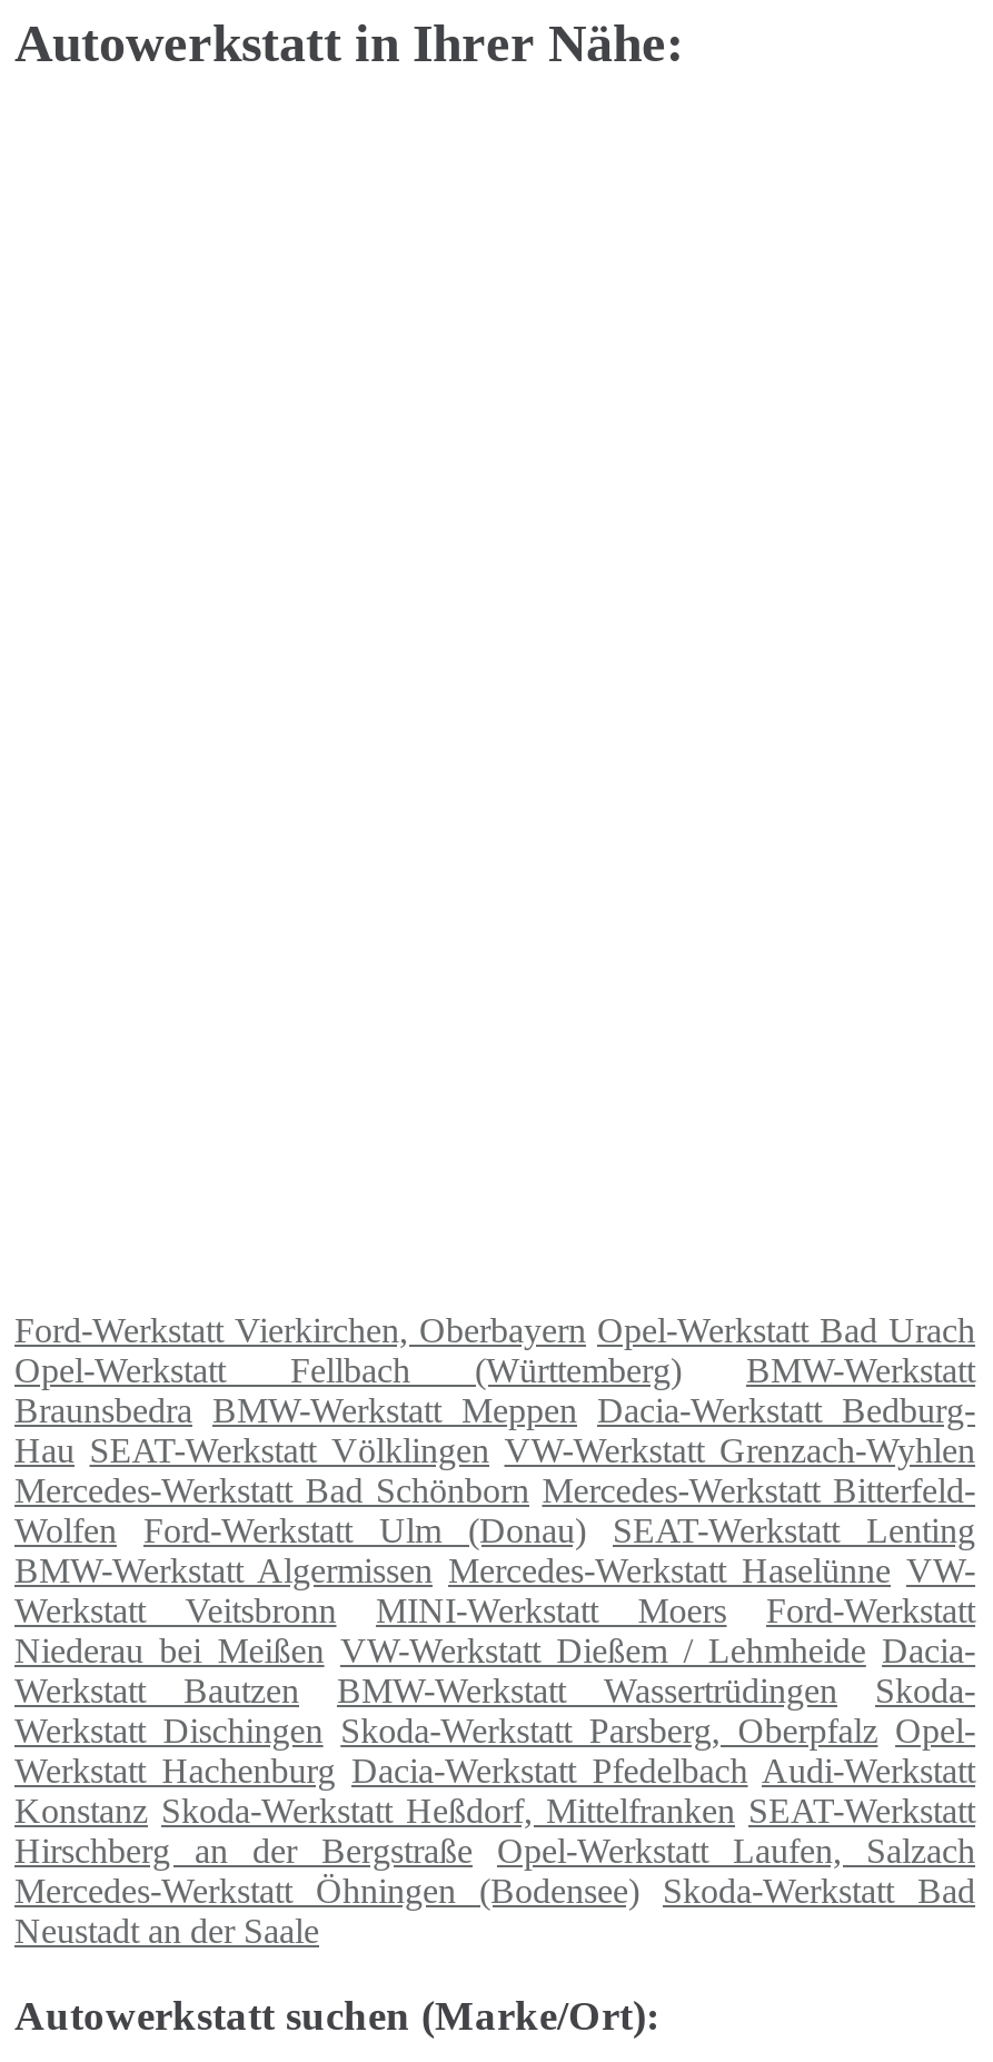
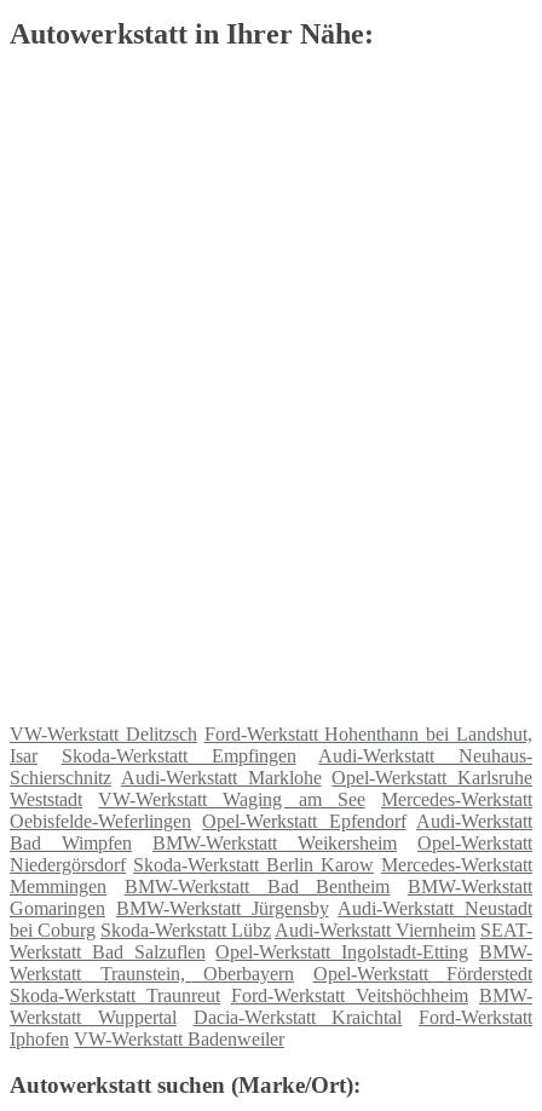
- Ford-Werkstatt Vierkirchen, Oberbayern Opel-Werkstatt Bad Urach
- Opel-Werkstatt Fellbach (Württemberg)
+ VW-Werkstatt Delitzsch Ford-Werkstatt Hohenthann bei Landshut,
+ Isar
+ Skoda-Werkstatt Empfingen
+ Audi-Werkstatt Neuhaus-
+ Schierschnitz Audi-Werkstatt Marklohe Opel-Werkstatt Karlsruhe
+ Weststadt
+ VW-Werkstatt Waging am See
+ Mercedes-Werkstatt
+ Oebisfelde-Weferlingen Opel-Werkstatt Epfendorf Audi-Werkstatt
+ Bad Wimpfen
+ BMW-Werkstatt Weikersheim
+ Opel-Werkstatt
+ Niedergörsdorf Skoda-Werkstatt Berlin Karow Mercedes-Werkstatt
+ Memmingen
+ BMW-Werkstatt Bad Bentheim

moved down: BMW-Werkstatt

- Braunsbedra BMW-Werkstatt Meppen Dacia-Werkstatt Bedburg-
- Hau SEAT-Werkstatt Völklingen VW-Werkstatt Grenzach-Wyhlen
- Mercedes-Werkstatt Bad Schönborn Mercedes-Werkstatt Bitterfeld-
- Wolfen
- Ford-Werkstatt Ulm (Donau)
- SEAT-Werkstatt Lenting
- BMW-Werkstatt Algermissen Mercedes-Werkstatt Haselünne VW-
- Werkstatt Veitsbronn
- MINI-Werkstatt Moers
+ Gomaringen BMW-Werkstatt Jürgensby Audi-Werkstatt Neustadt
+ bei Coburg Skoda-Werkstatt Lübz Audi-Werkstatt Viernheim SEAT-
+ Werkstatt Bad Salzuflen Opel-Werkstatt Ingolstadt-Etting BMW-
+ Werkstatt Traunstein, Oberbayern
+ Opel-Werkstatt Förderstedt
+ Skoda-Werkstatt Traunreut Ford-Werkstatt Veitshöchheim BMW-
+ Werkstatt Wuppertal
+ Dacia-Werkstatt Kraichtal

moved down: Ford-Werkstatt

- Niederau bei Meißen VW-Werkstatt Dießem / Lehmheide Dacia-
- Werkstatt Bautzen
- BMW-Werkstatt Wassertrüdingen
- Skoda-
- Werkstatt Dischingen Skoda-Werkstatt Parsberg, Oberpfalz Opel-
- Werkstatt Hachenburg Dacia-Werkstatt Pfedelbach Audi-Werkstatt
- Konstanz Skoda-Werkstatt Heßdorf, Mittelfranken SEAT-Werkstatt
- Hirschberg an der Bergstraße
- Opel-Werkstatt Laufen, Salzach
- Mercedes-Werkstatt Öhningen (Bodensee)
- Skoda-Werkstatt Bad
- Neustadt an der Saale
+ Iphofen VW-Werkstatt Badenweiler
